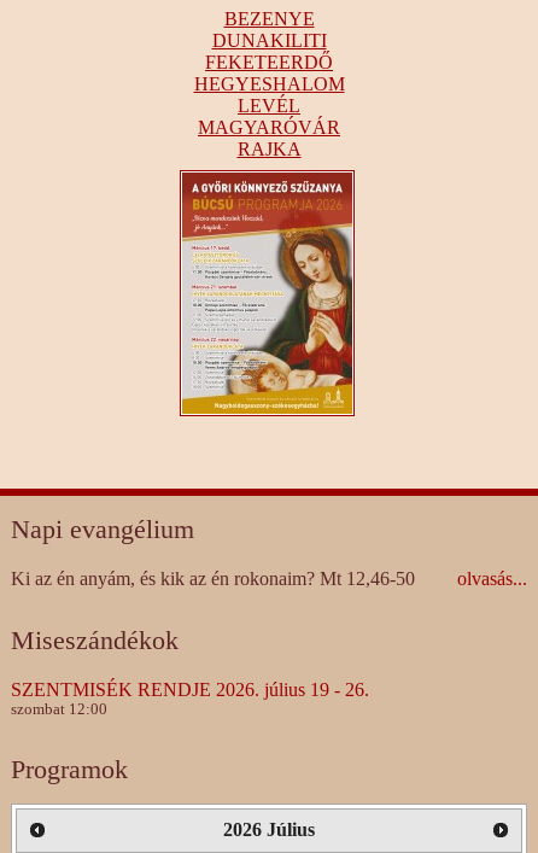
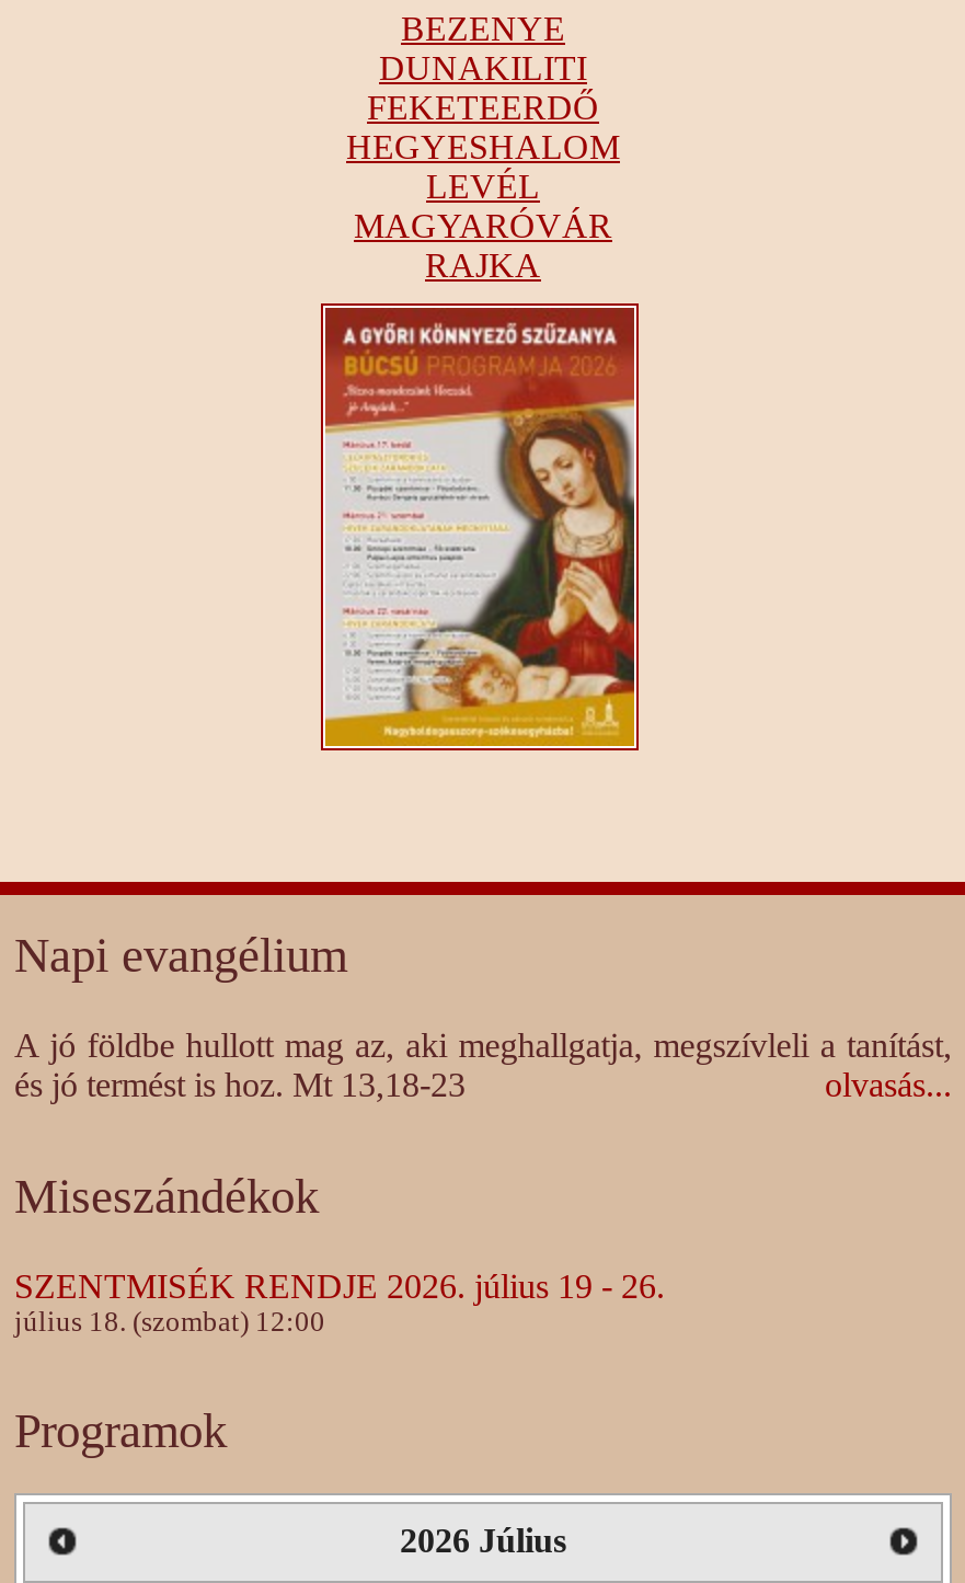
- Ki az én anyám, és kik az én rokonaim? Mt 12,46-50
+ A jó földbe hullott mag az, aki meghallgatja, megszívleli a tanítást,
+ és jó termést is hoz. Mt 13,18-23

- szombat 12:00
+ július 18. (szombat) 12:00
